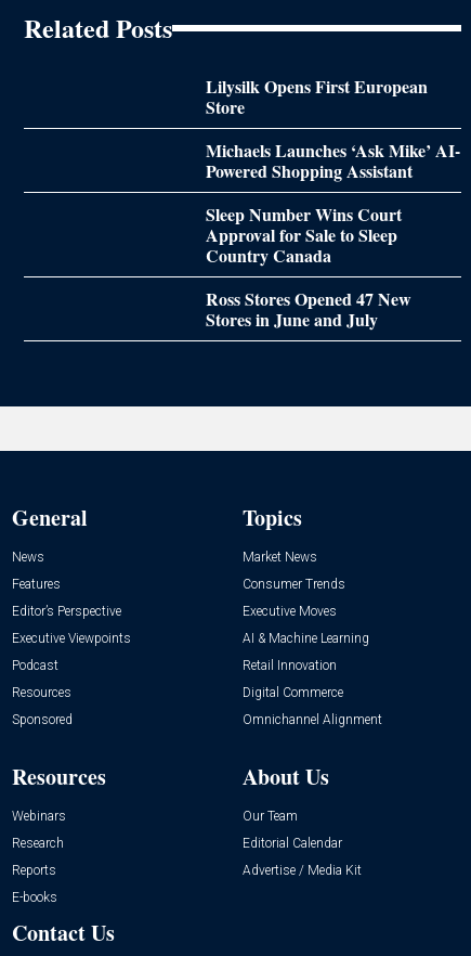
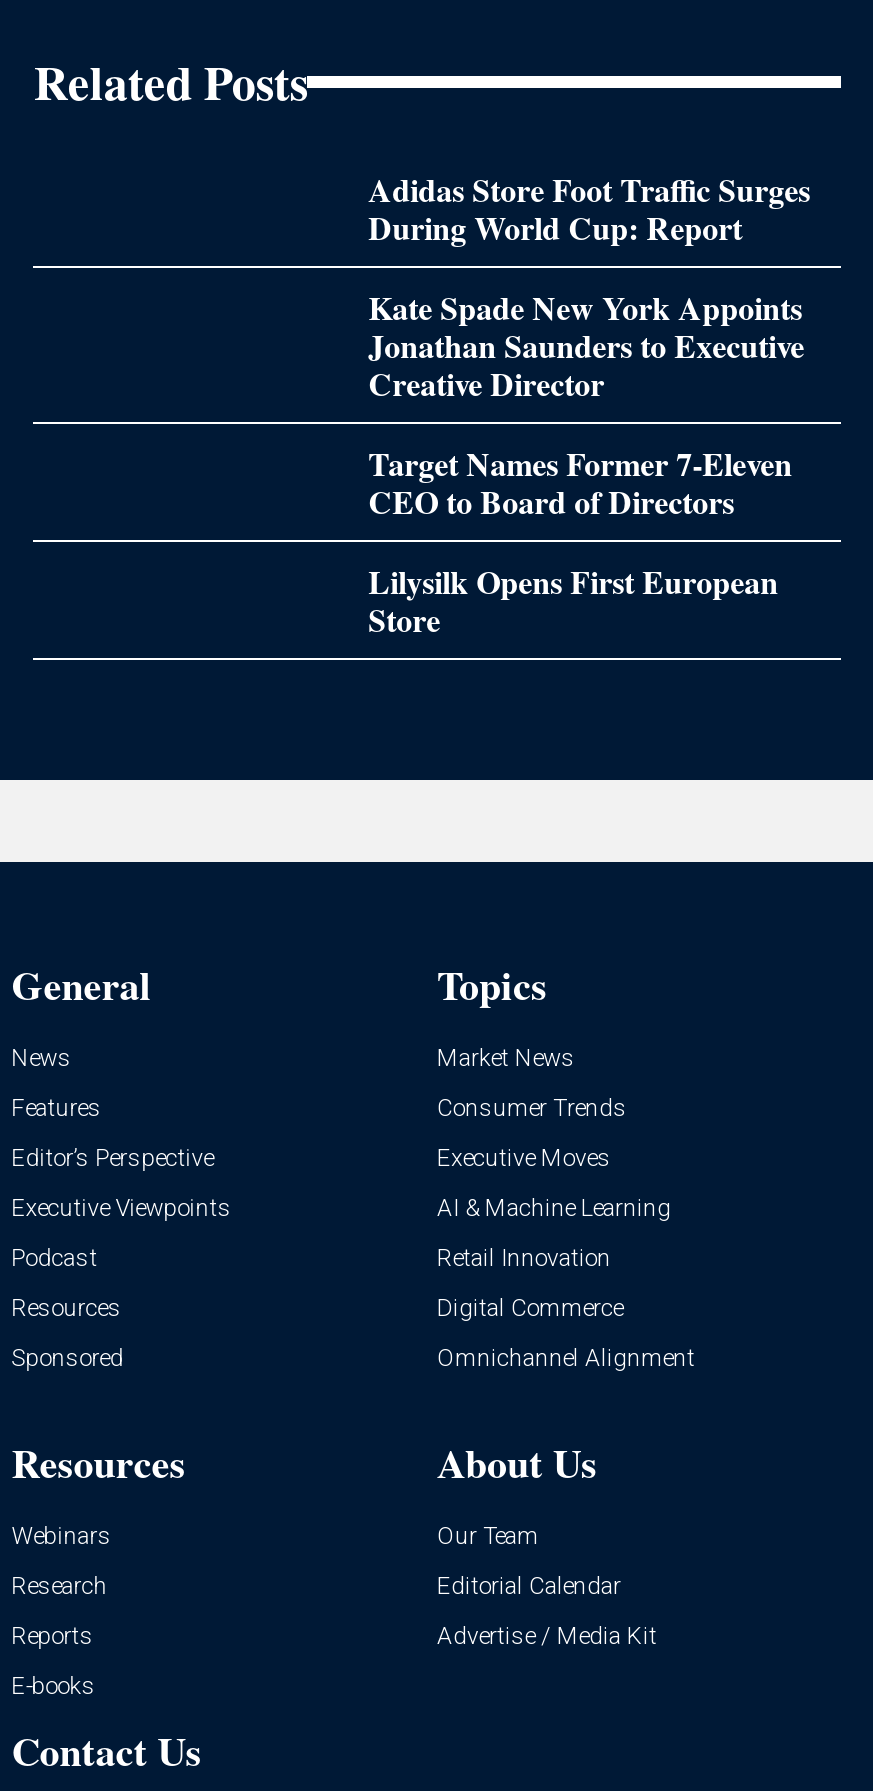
+ Adidas Store Foot Traffic Surges
+ During World Cup: Report
+ Kate Spade New York Appoints
+ Jonathan Saunders to Executive
+ Creative Director
+ Target Names Former 7-Eleven
+ CEO to Board of Directors

moved down: Lilysilk Opens First European | Store

- Michaels Launches ‘Ask Mike’ AI-
- Powered Shopping Assistant
- Sleep Number Wins Court
- Approval for Sale to Sleep
- Country Canada
- Ross Stores Opened 47 New
- Stores in June and July
